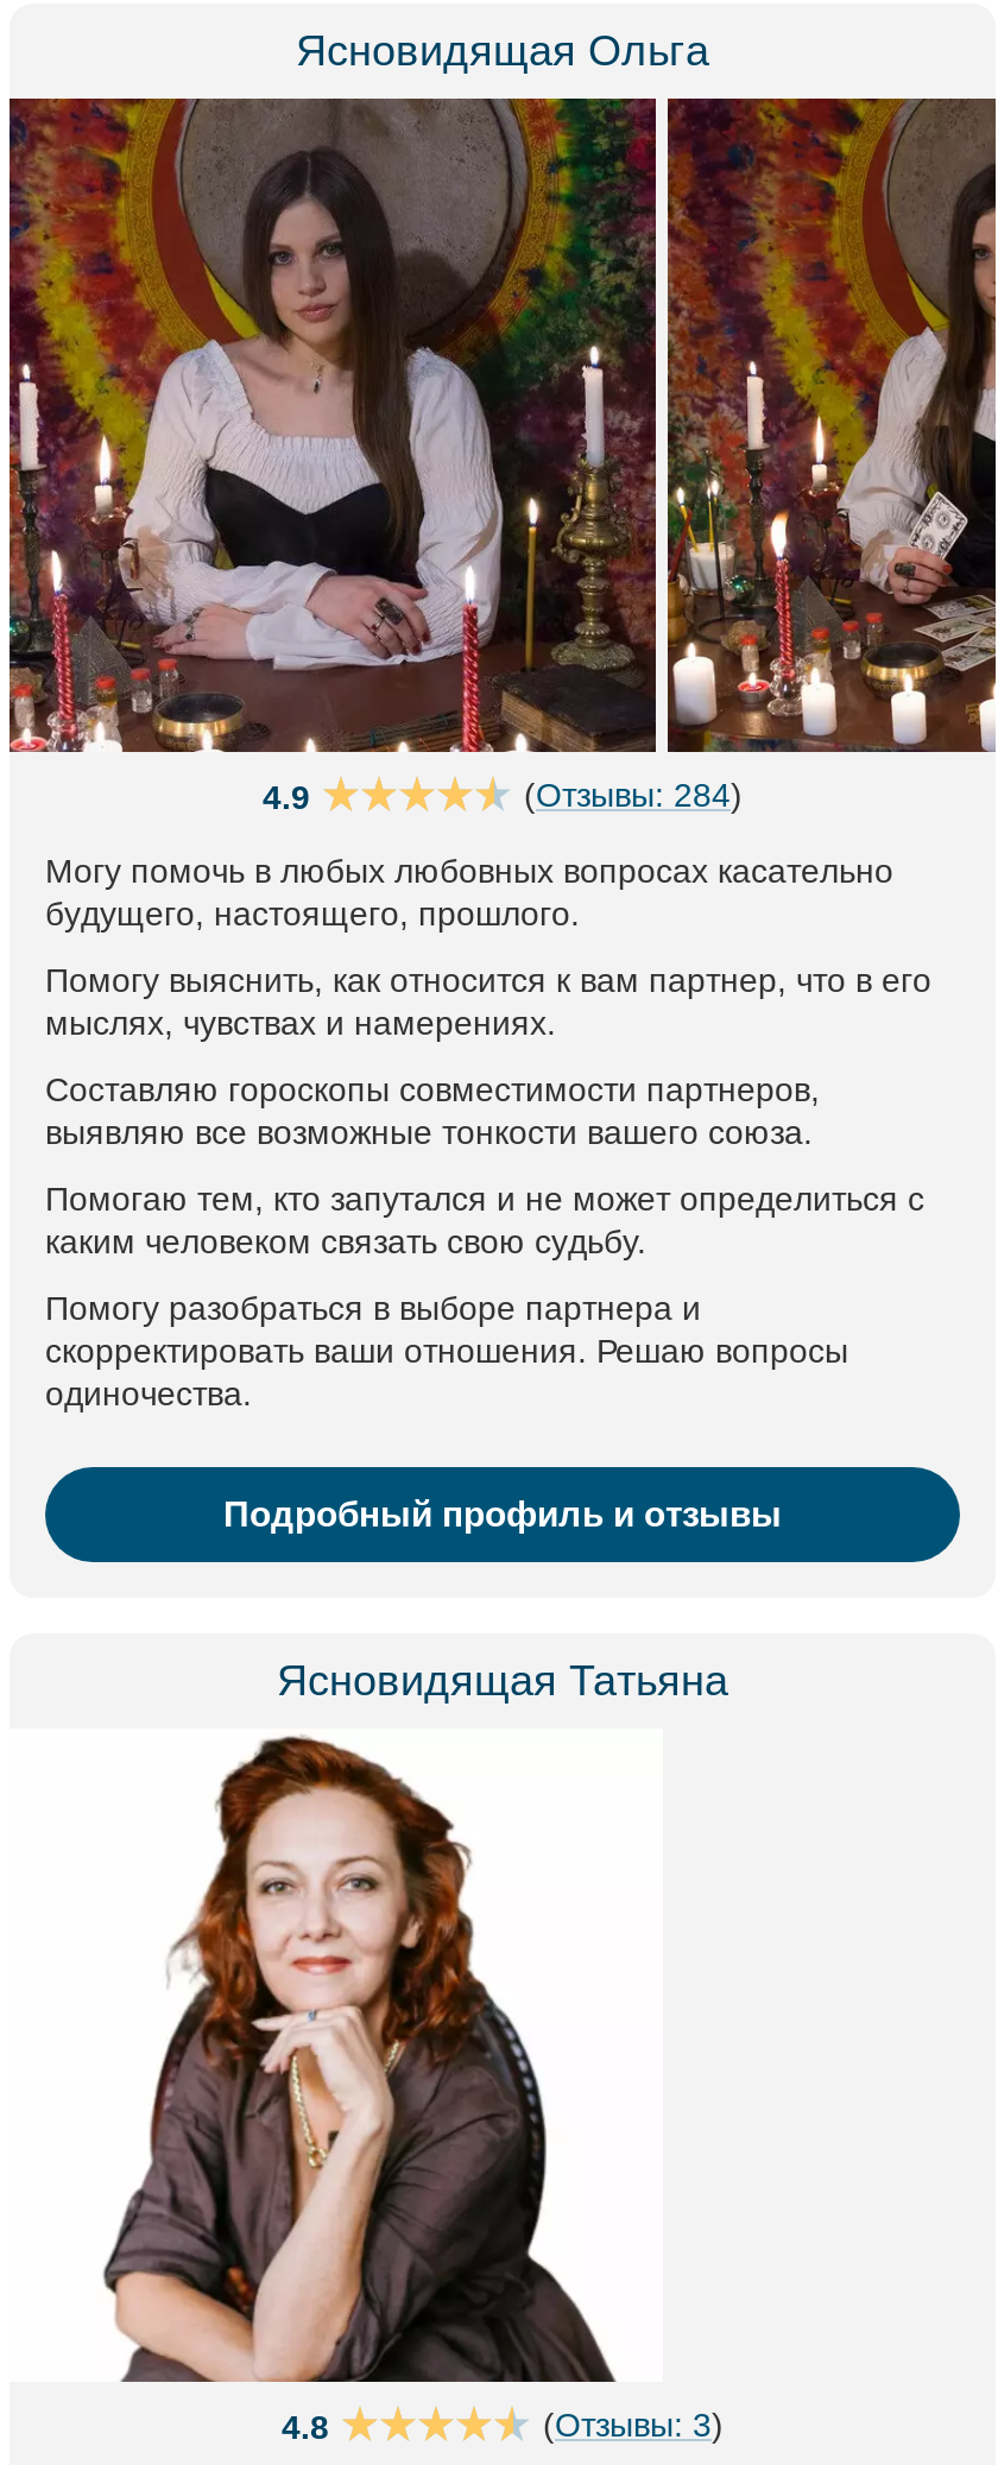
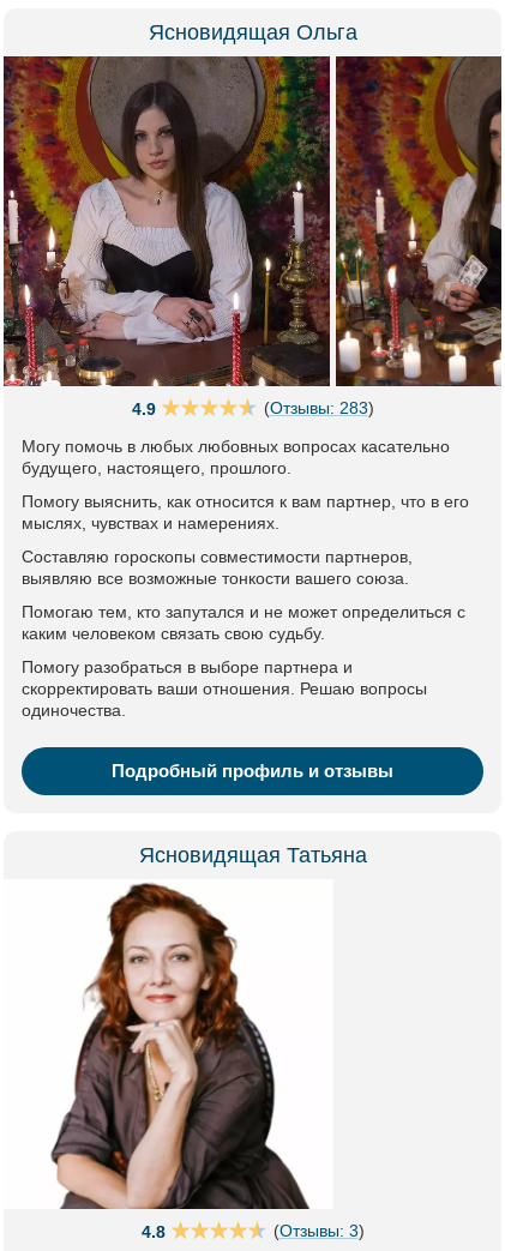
- (Отзывы: 284)
+ (Отзывы: 283)
